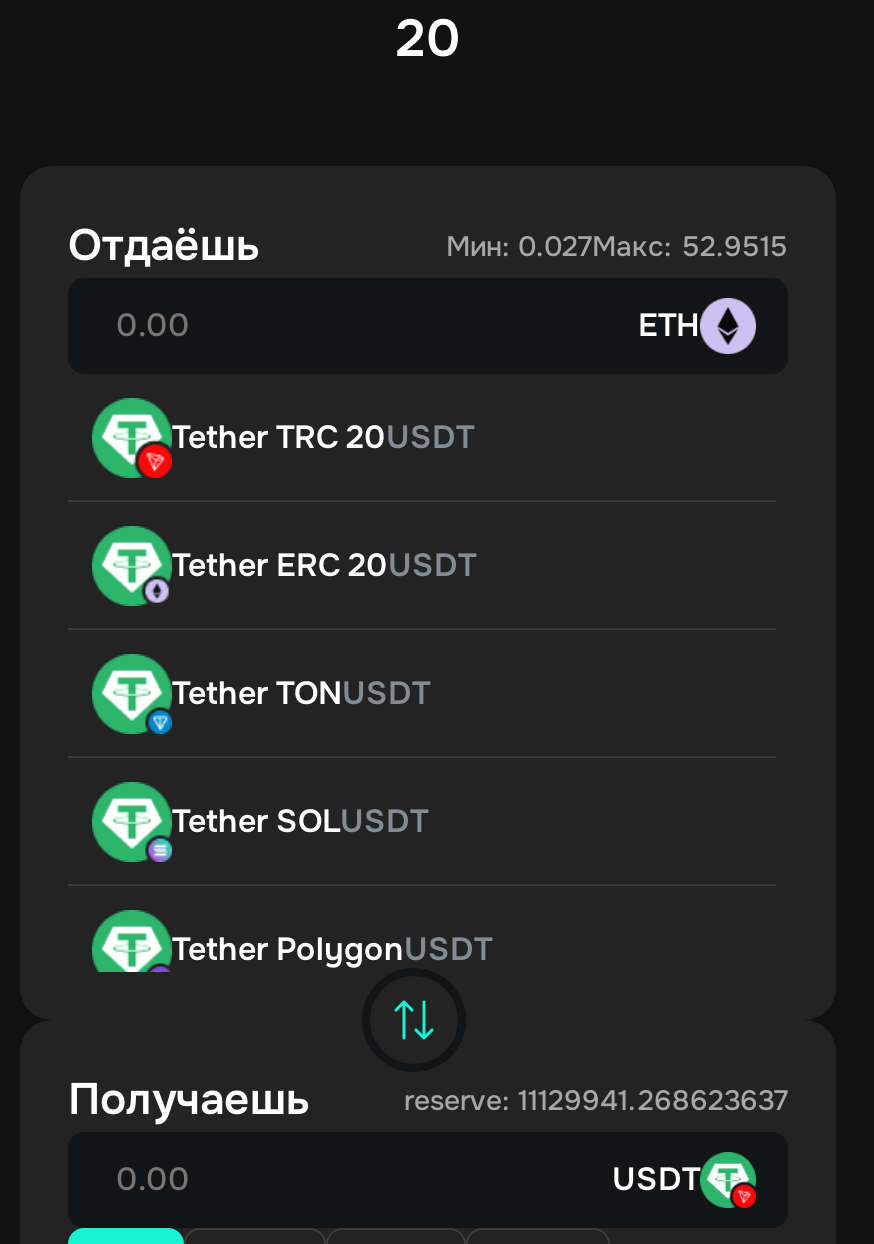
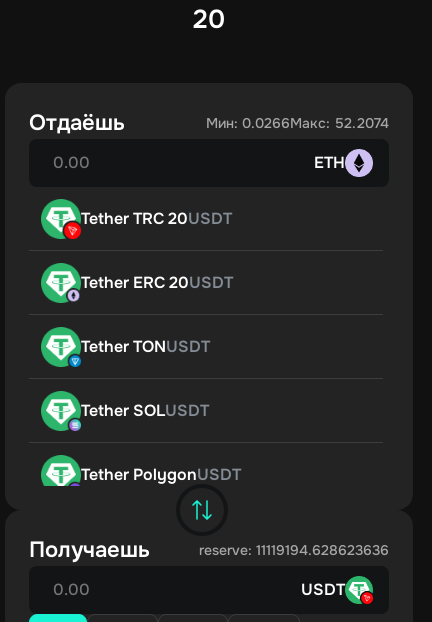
- Мин: 0.027Макс: 52.9515
+ Мин: 0.0266Макс: 52.2074

- reserve: 11129941.268623637
+ reserve: 11119194.628623636
